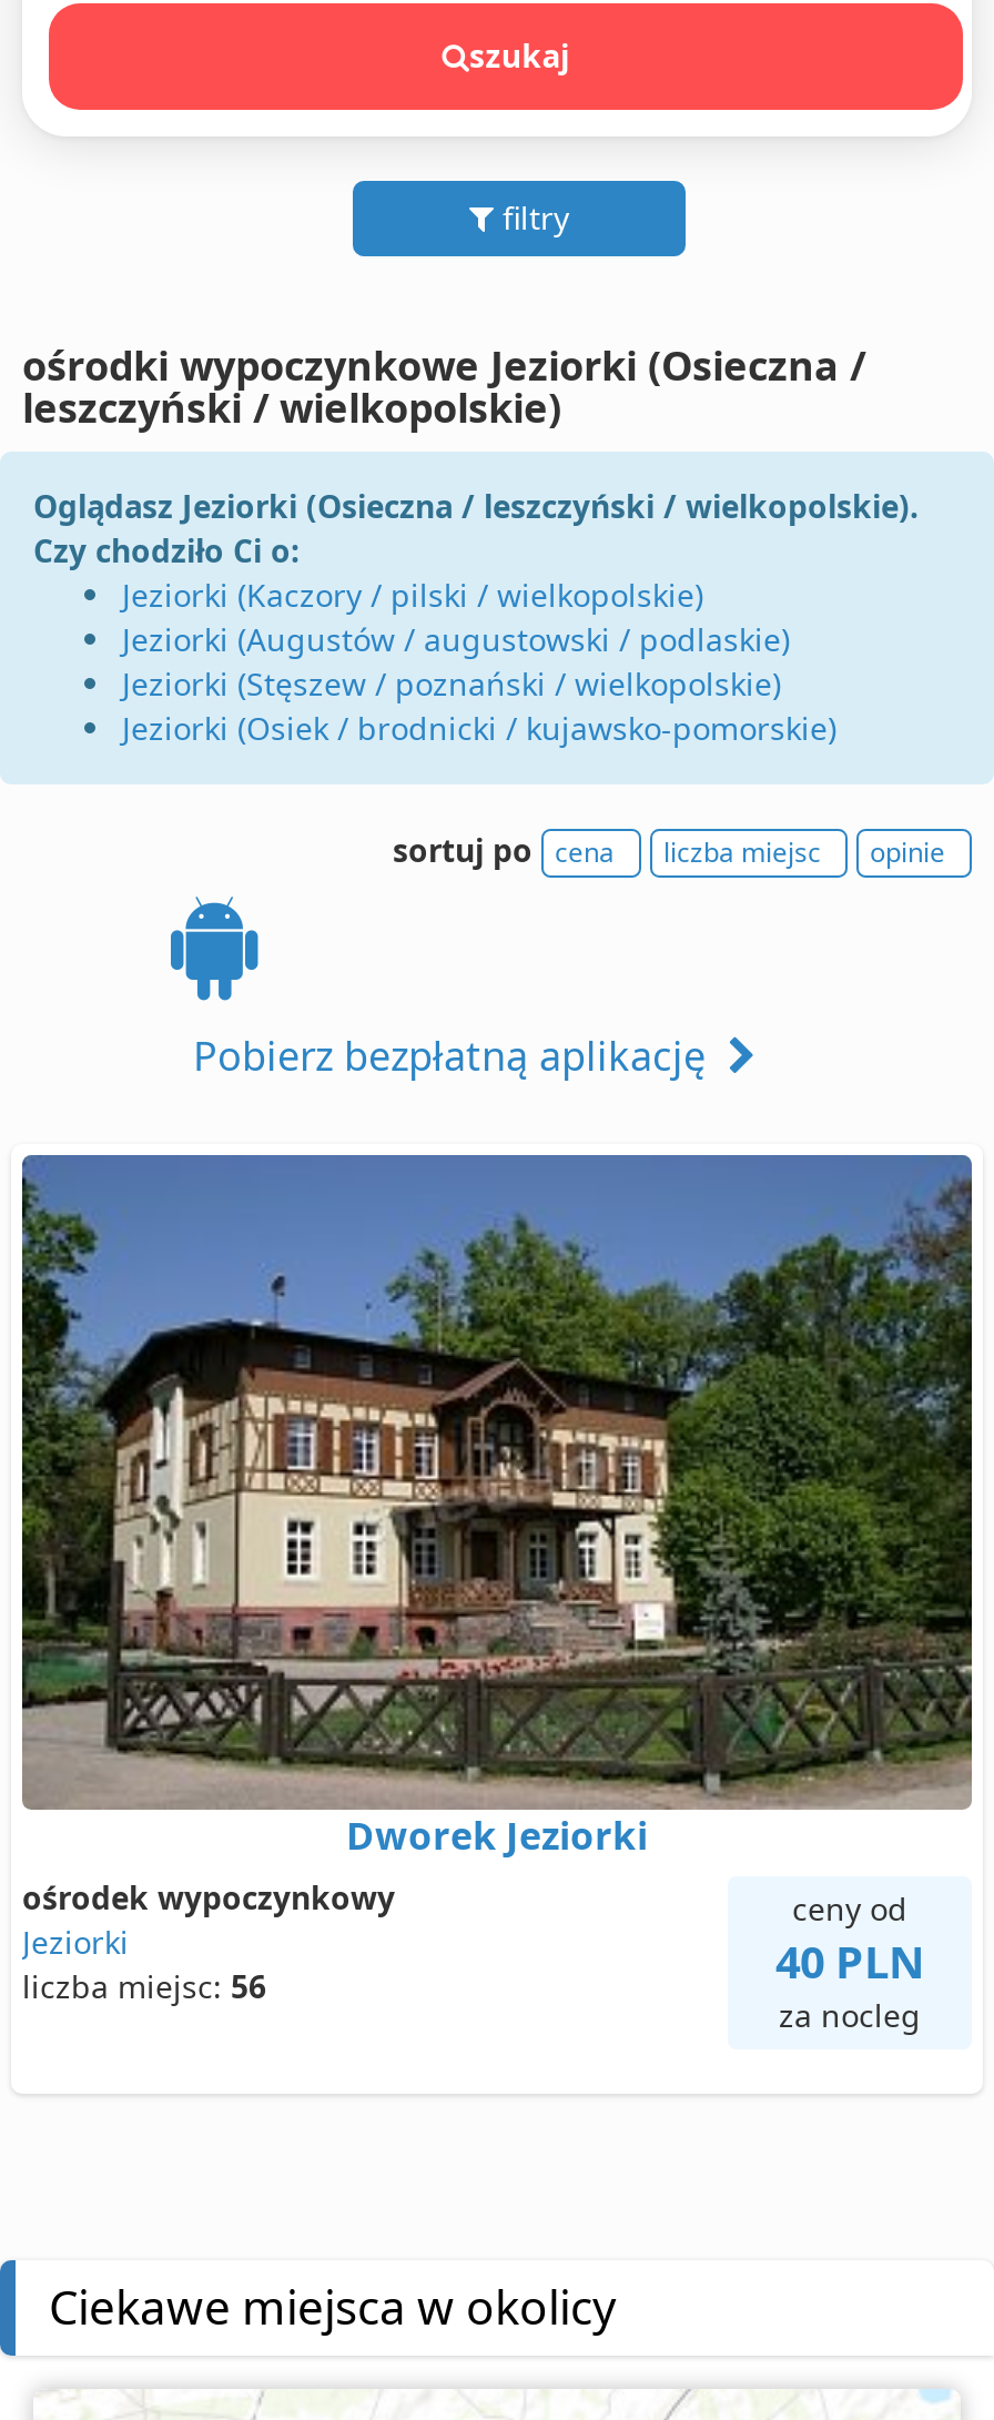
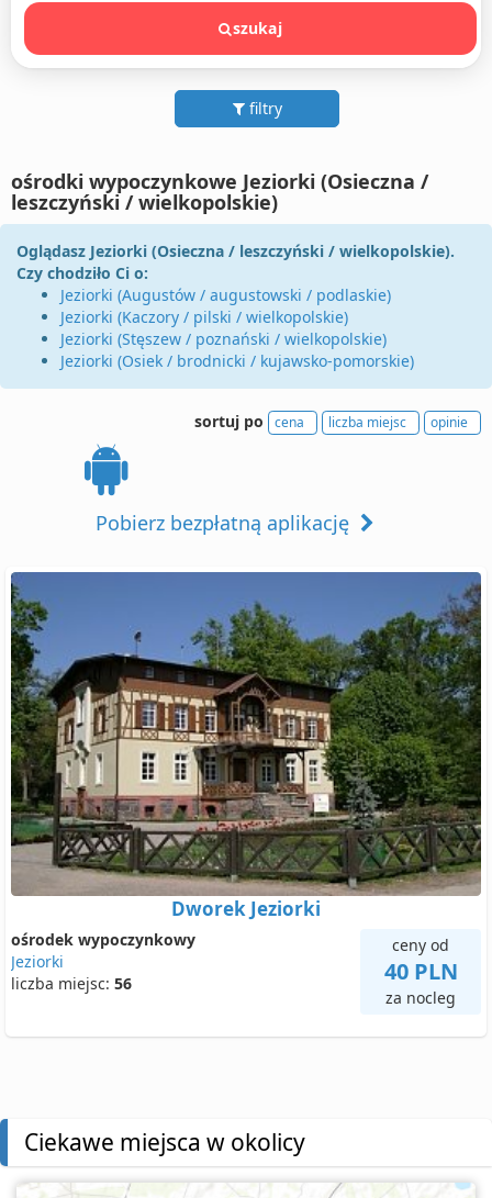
moved down: Jeziorki (Kaczory / pilski / wielkopolskie)

moved up: Jeziorki (Augustów / augustowski / podlaskie)
